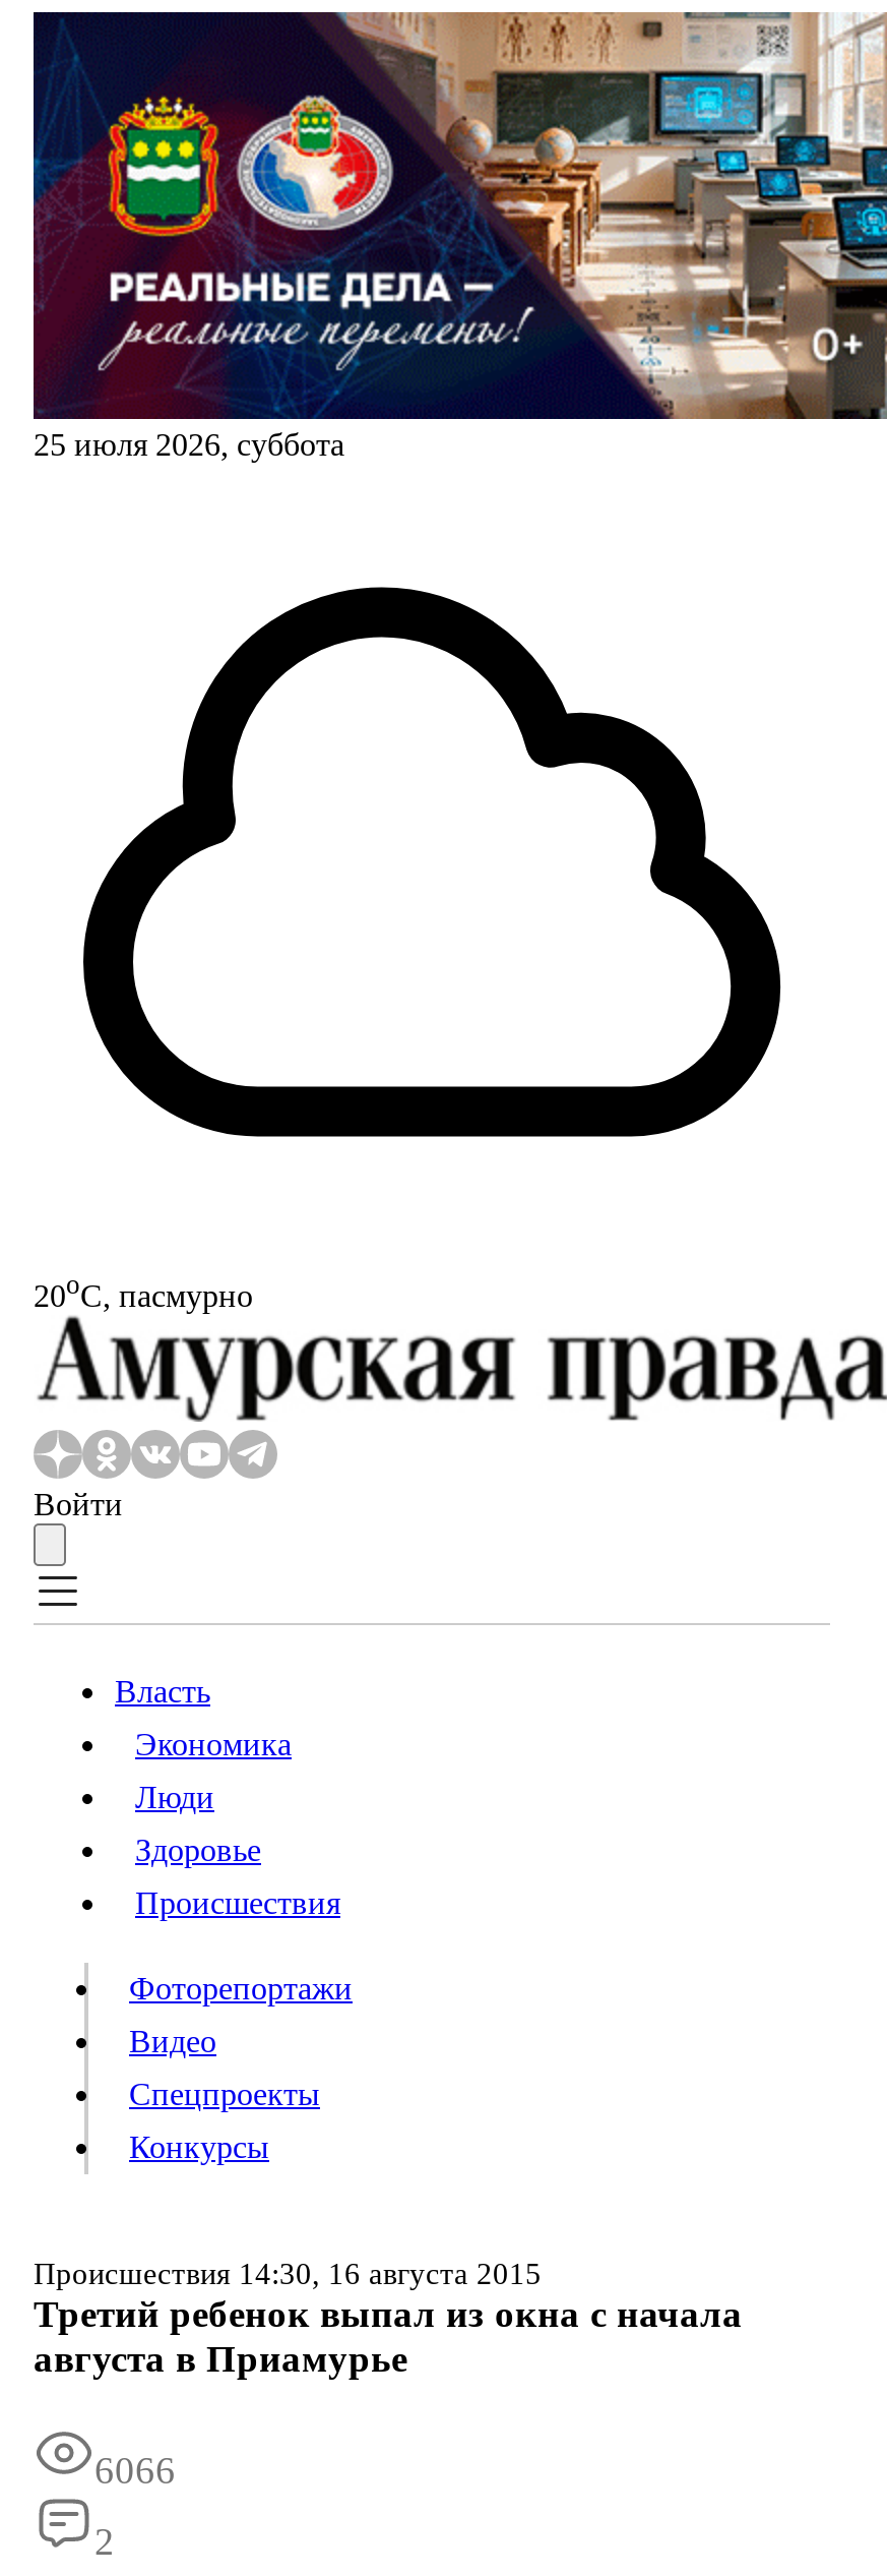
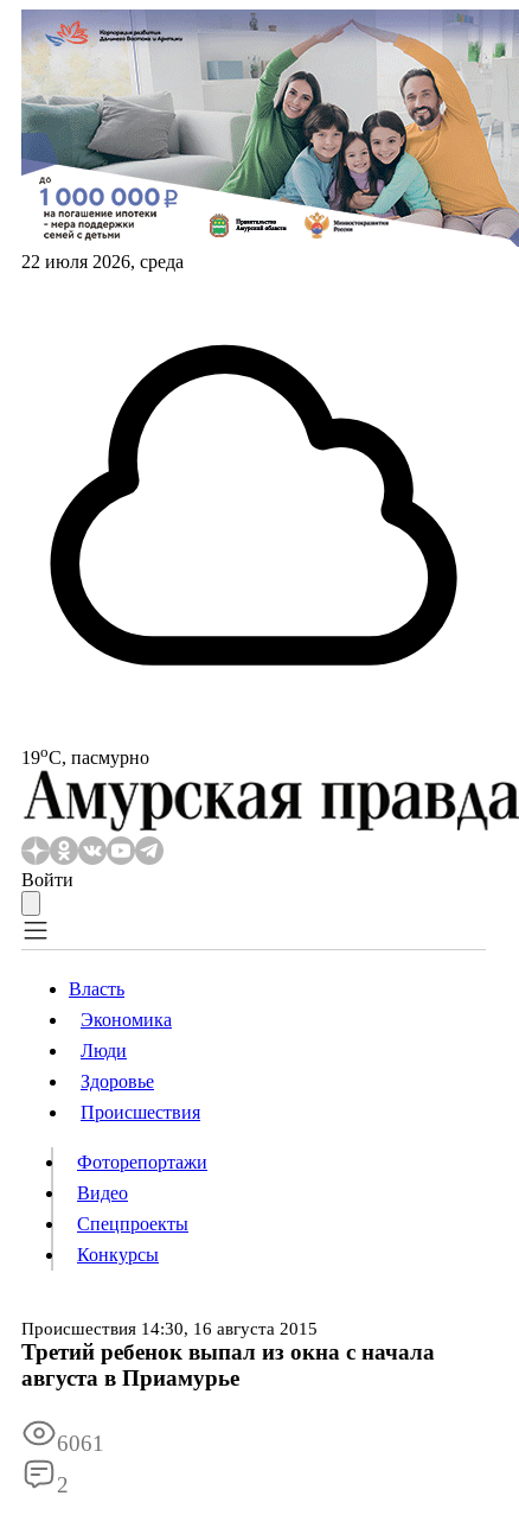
- [image]
- 25 июля 2026, суббота
+ [image]
+ 22 июля 2026, среда

- 20oС, пасмурно
+ 19oС, пасмурно

- 6066
+ 6061
